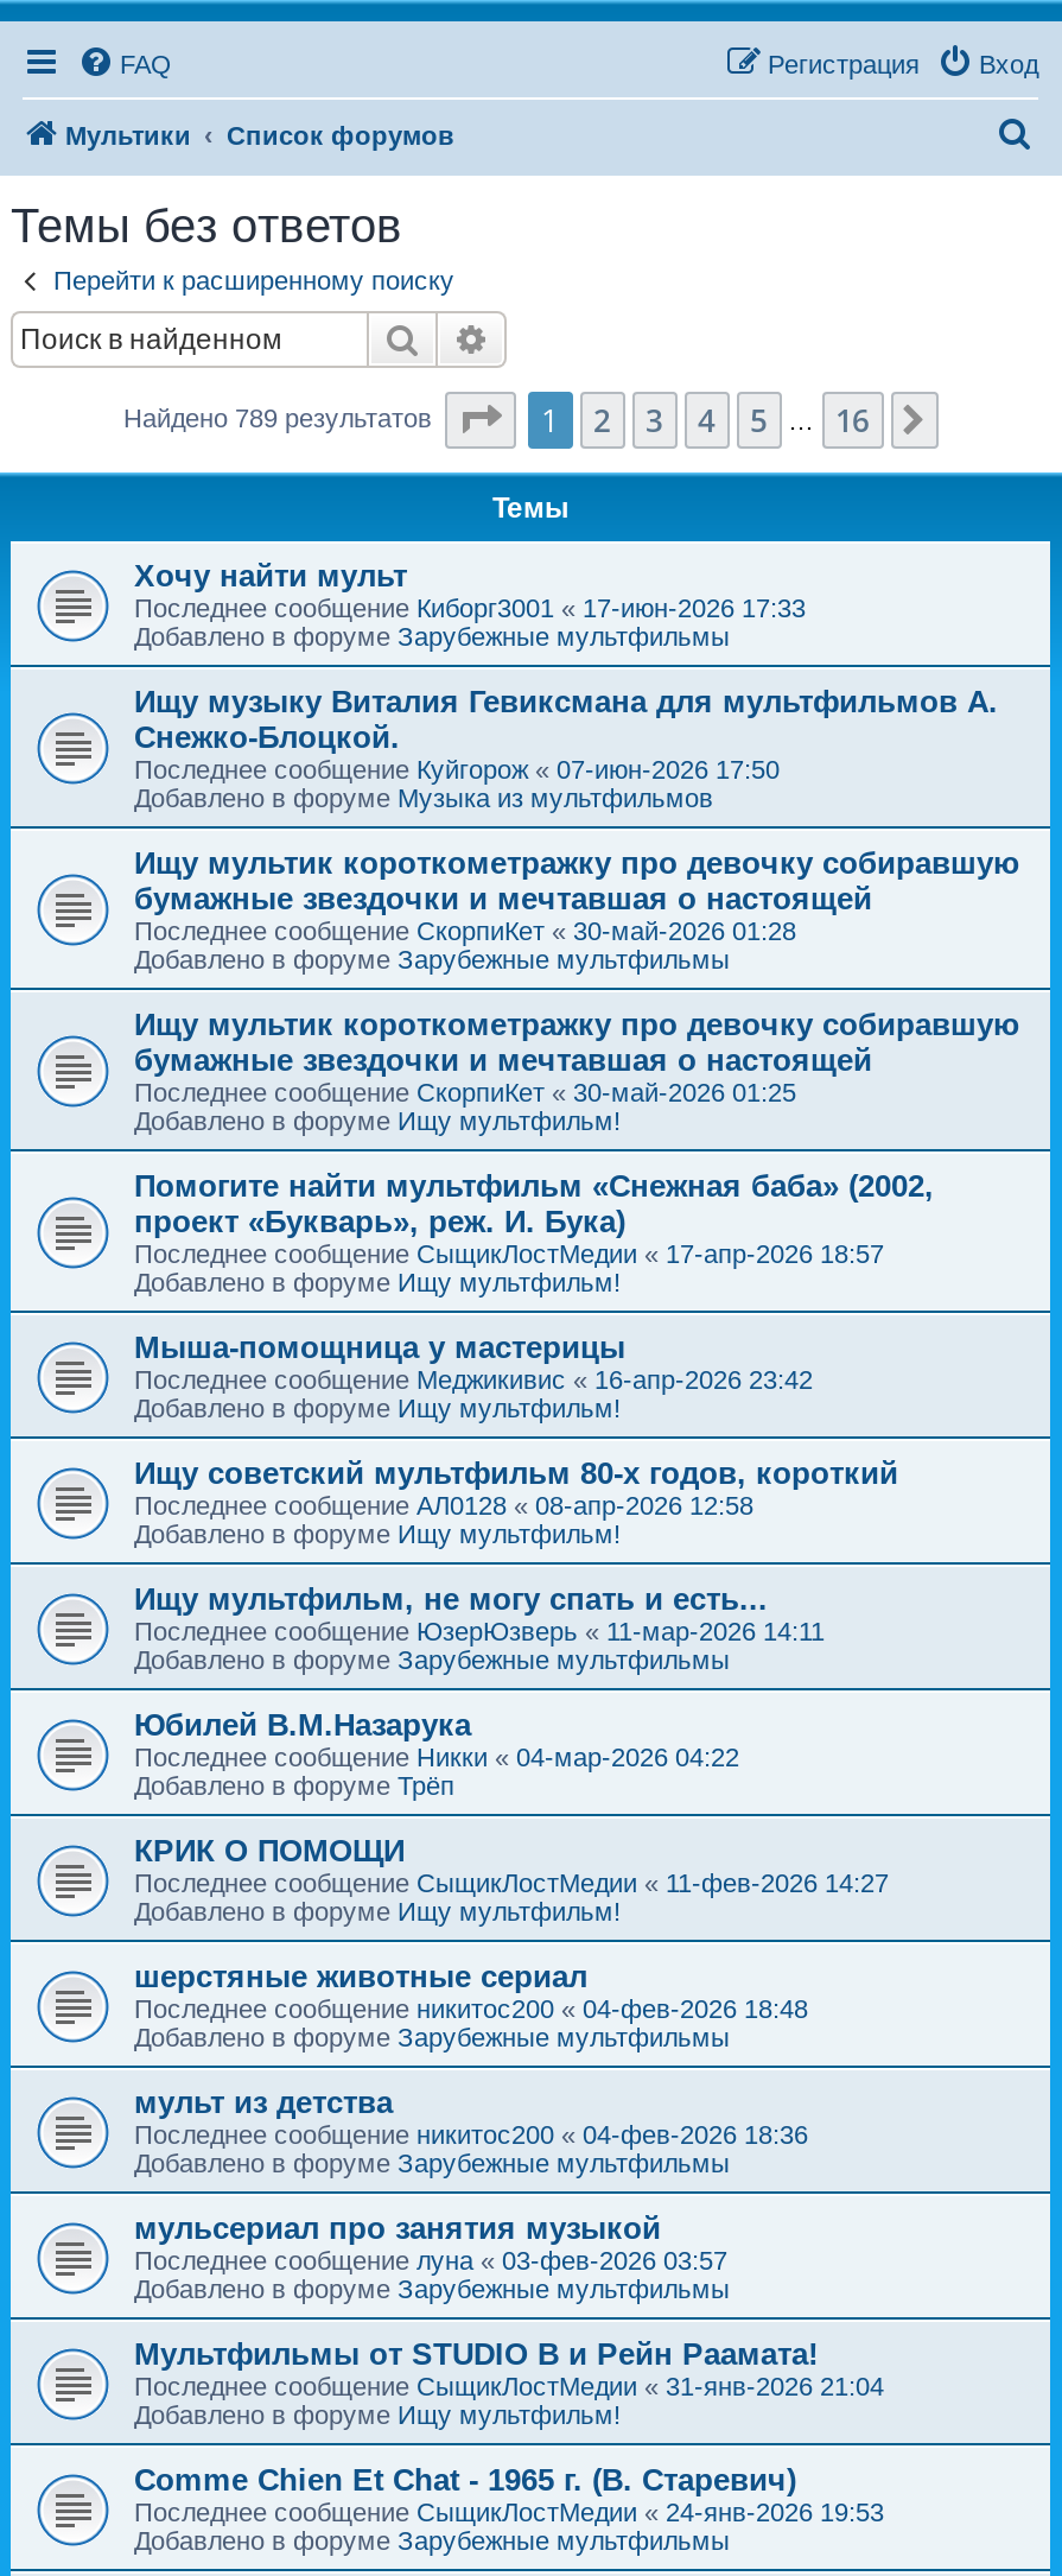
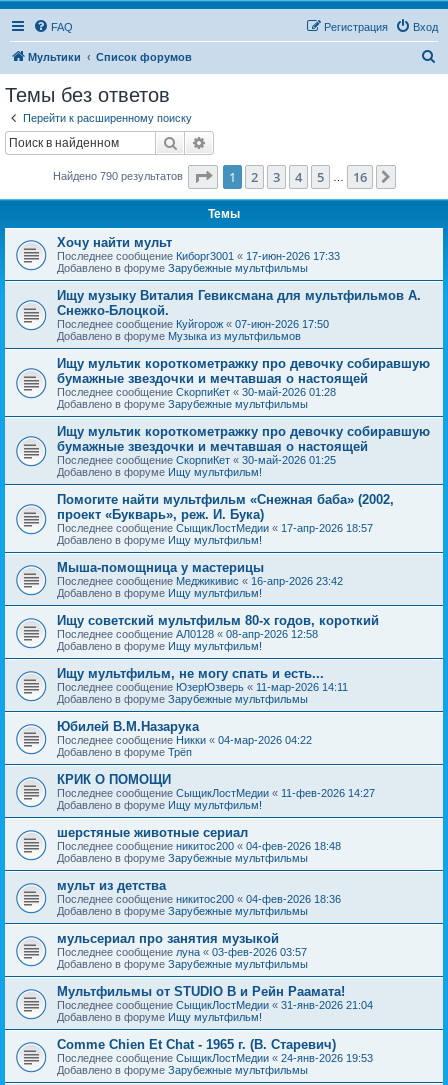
- Найдено 789 результатов
+ Найдено 790 результатов
